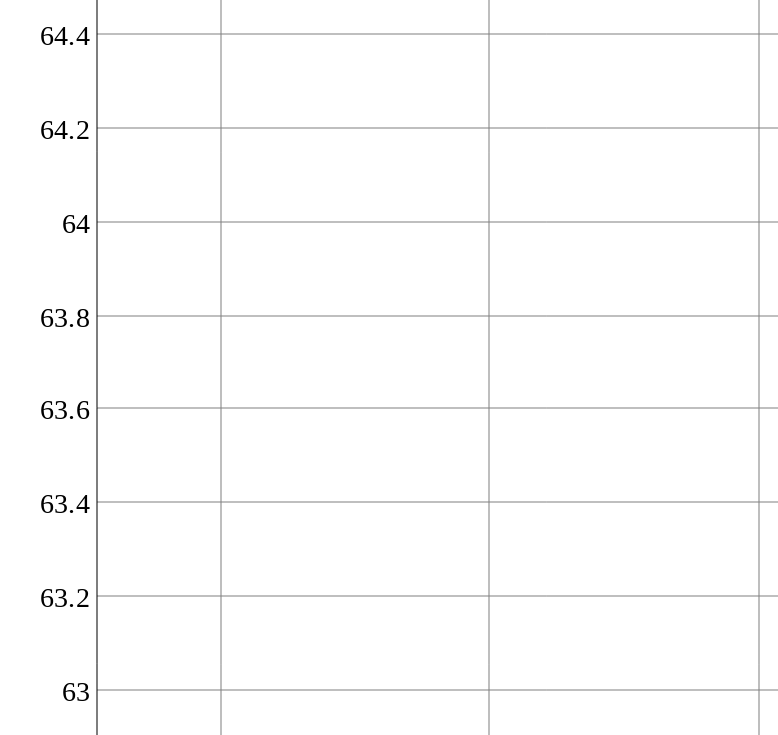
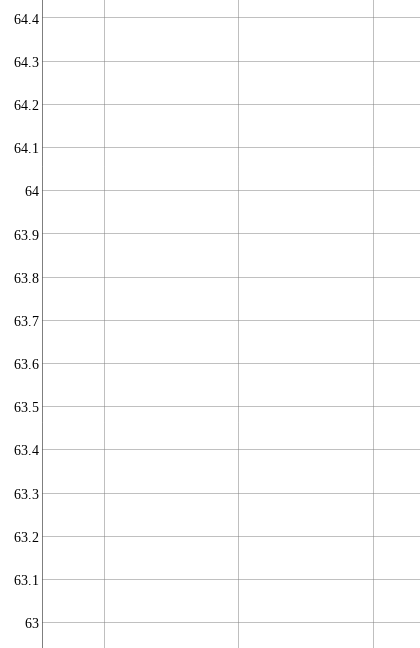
+ 64.3

+ 64.1

+ 63.9

+ 63.7

+ 63.5

+ 63.3

+ 63.1
